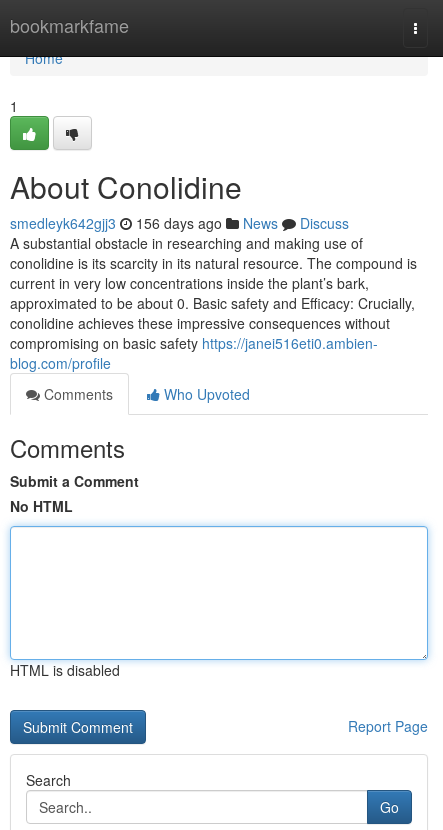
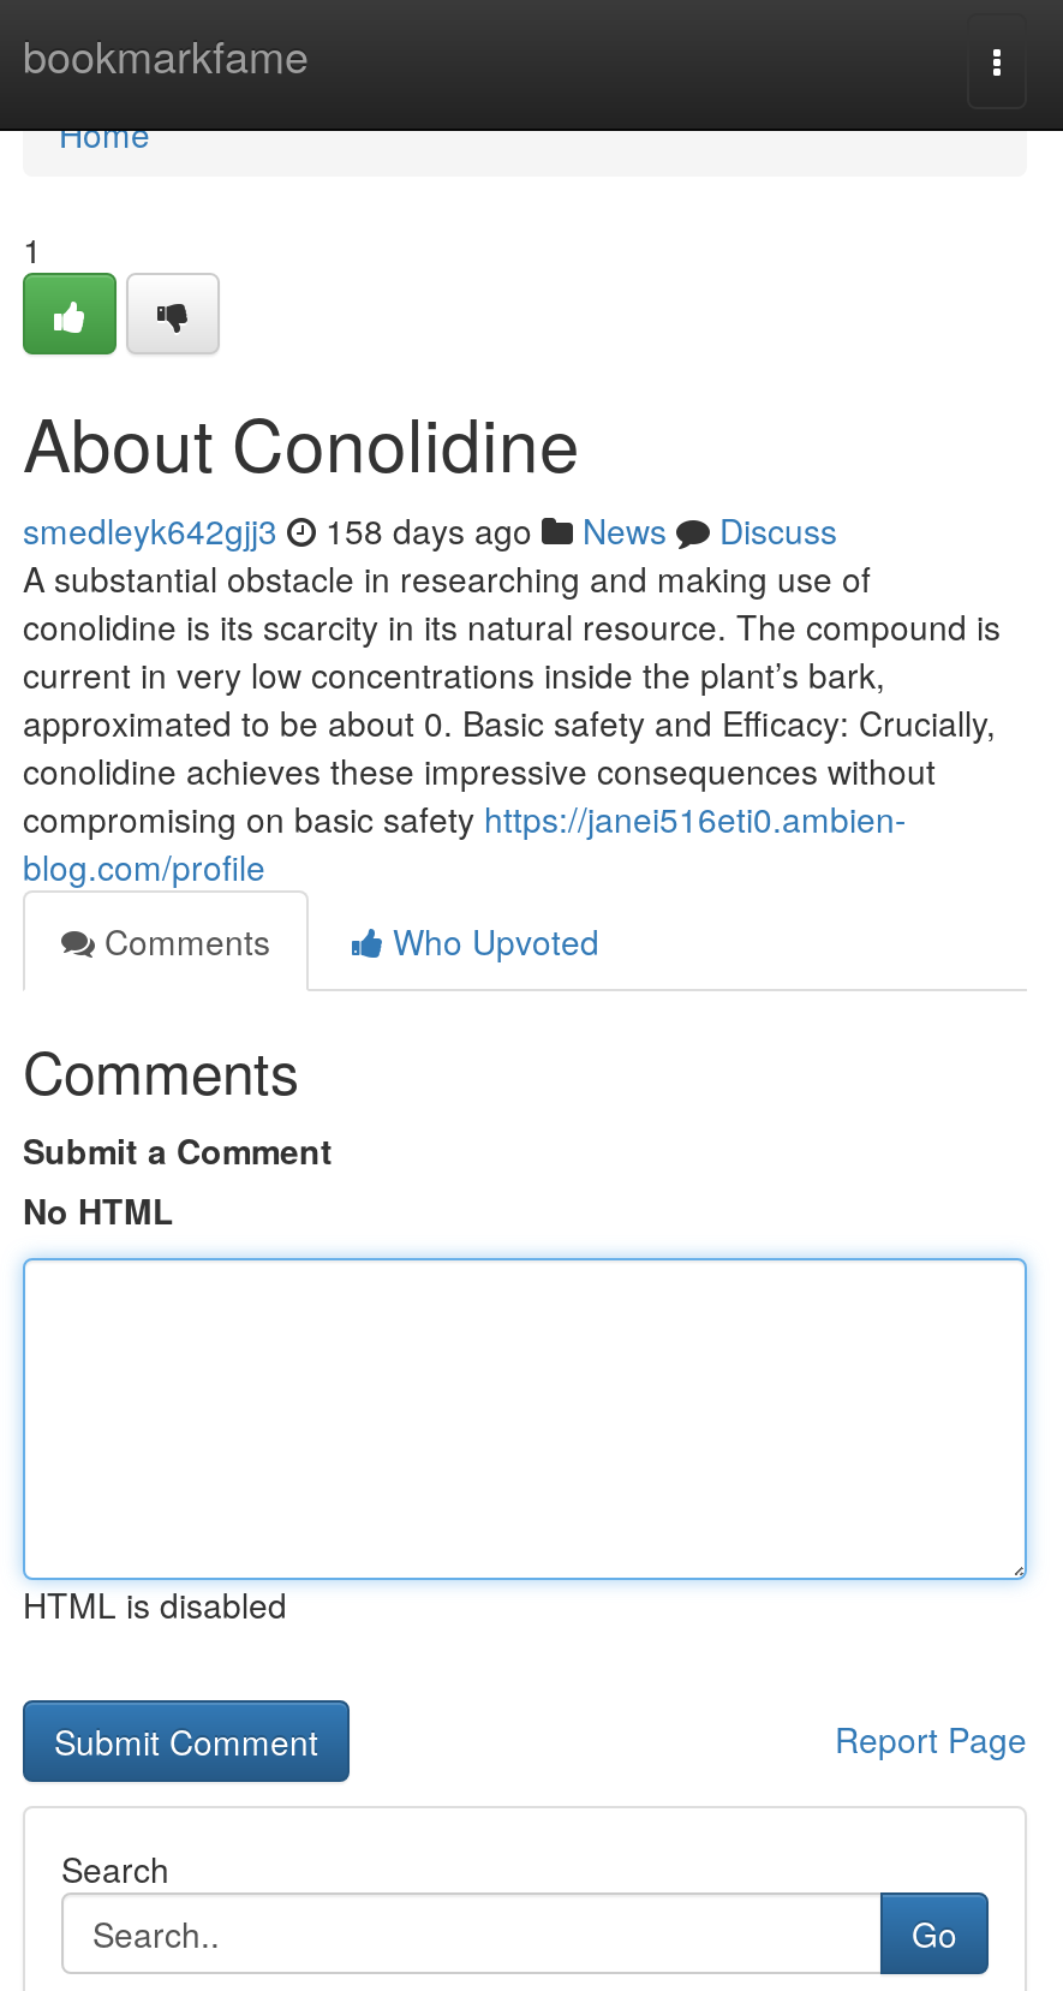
- smedleyk642gjj3 156 days ago News Discuss
+ smedleyk642gjj3 158 days ago News Discuss
